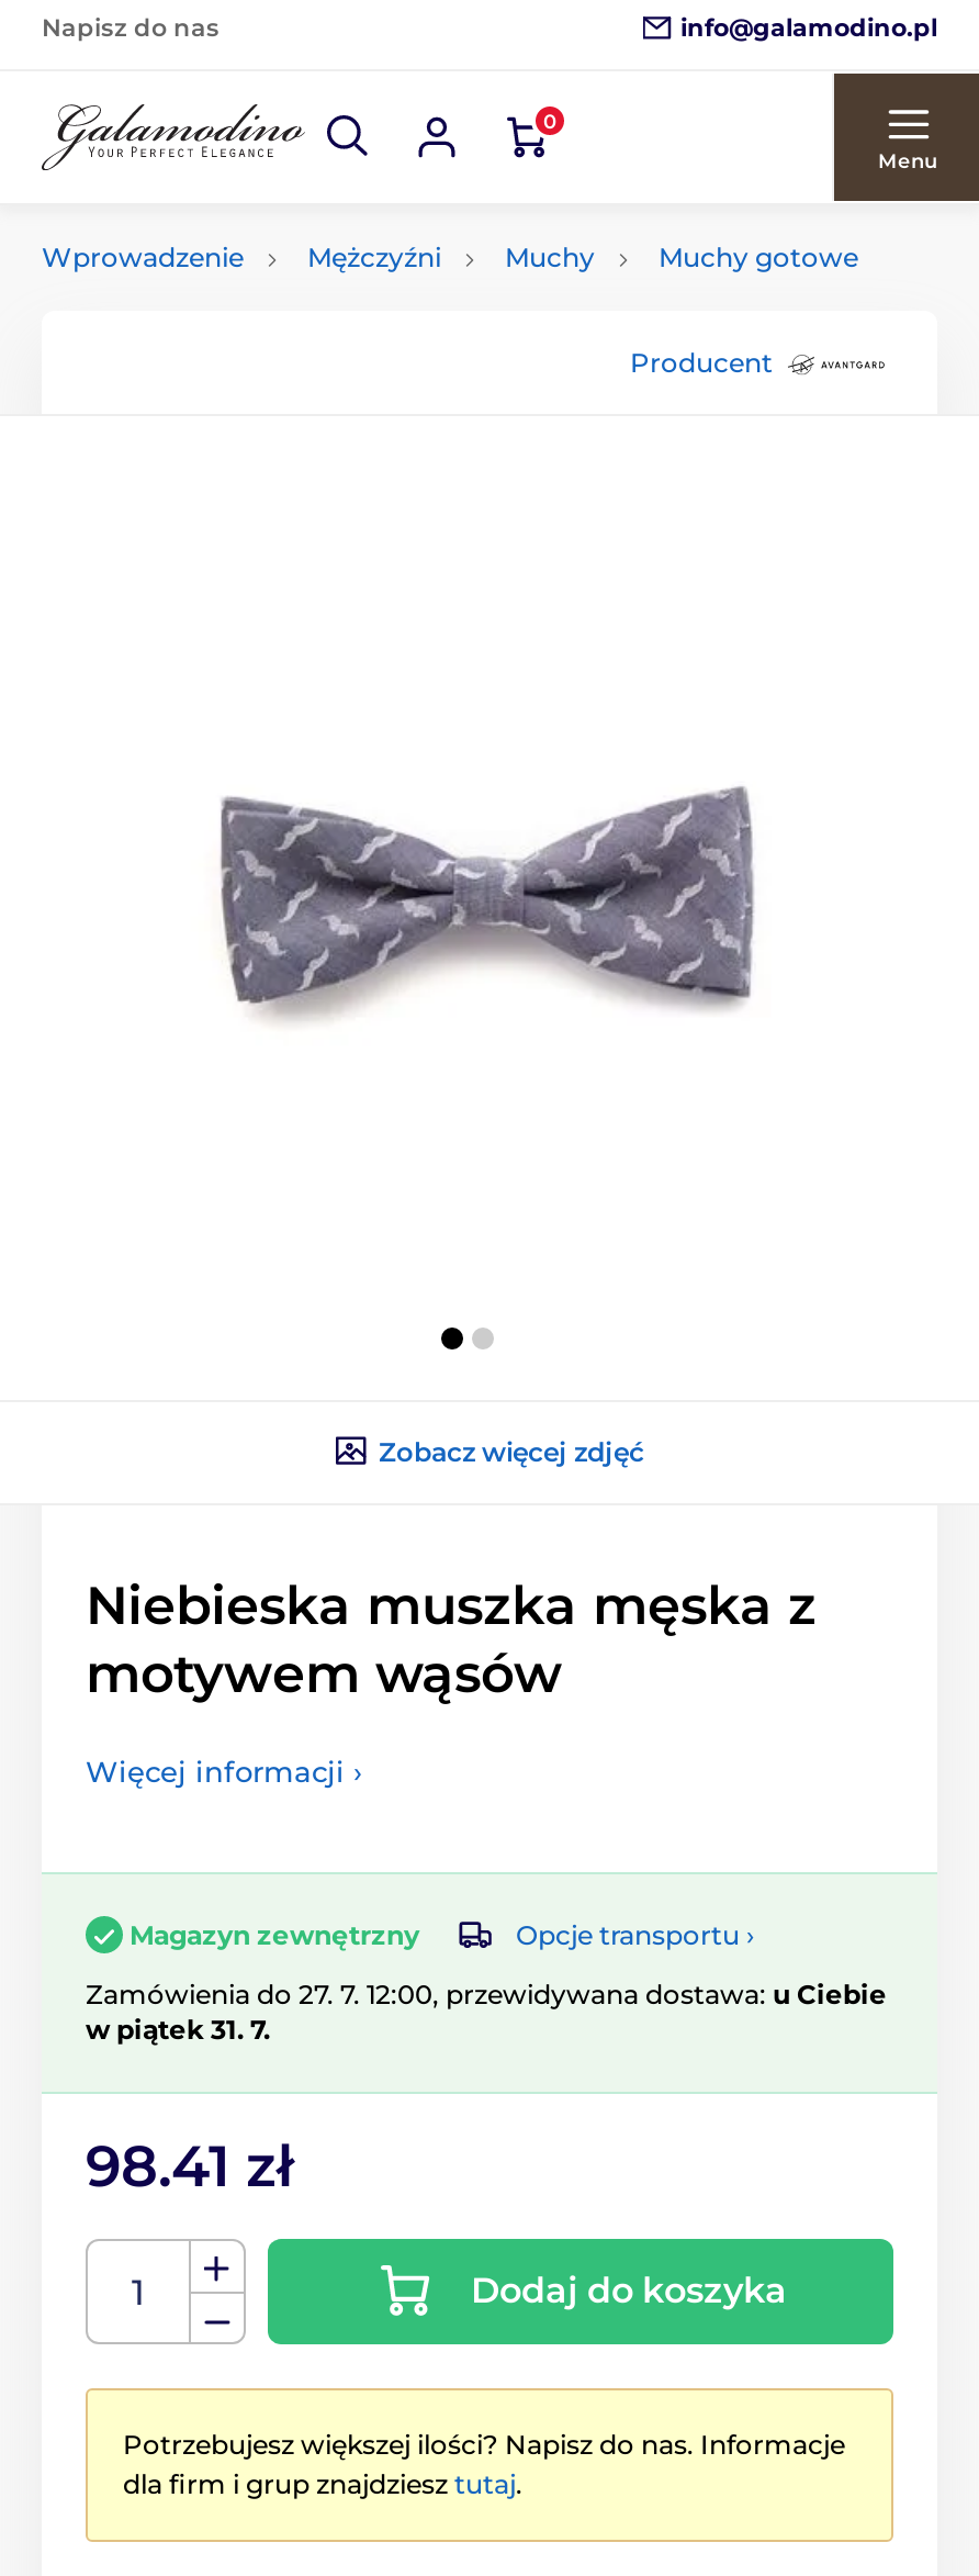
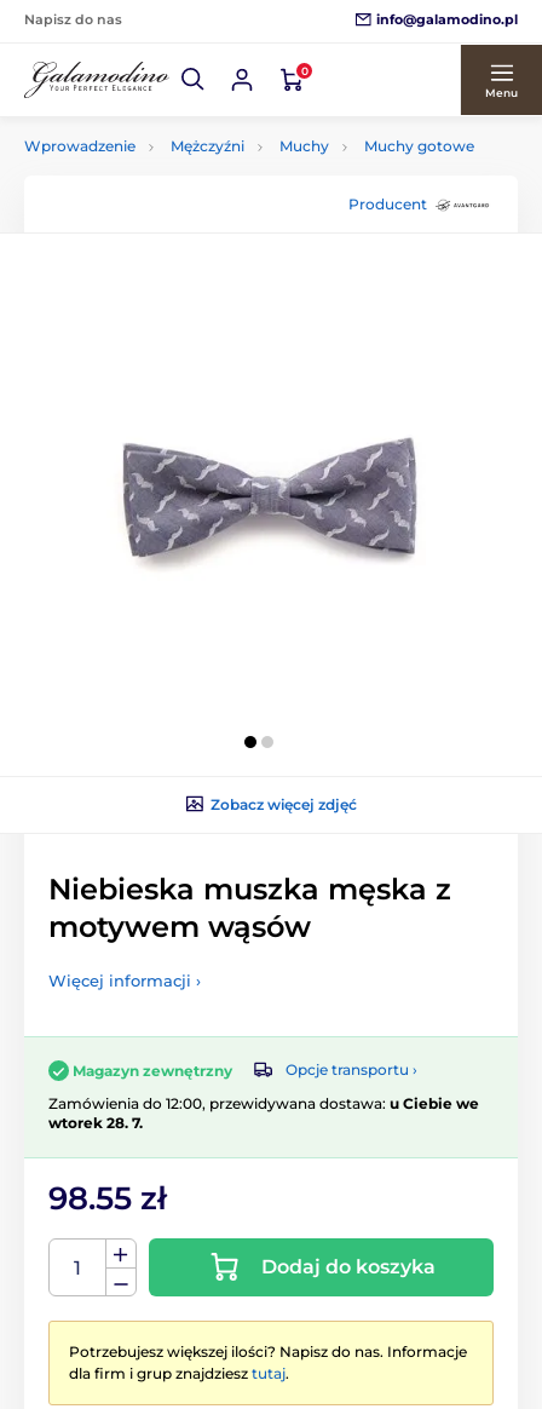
- Zamówienia do 27. 7. 12:00, przewidywana dostawa: u Ciebie
- w piątek 31. 7.
+ Zamówienia do 12:00, przewidywana dostawa: u Ciebie we
+ wtorek 28. 7.

- 98.41 zł
+ 98.55 zł
